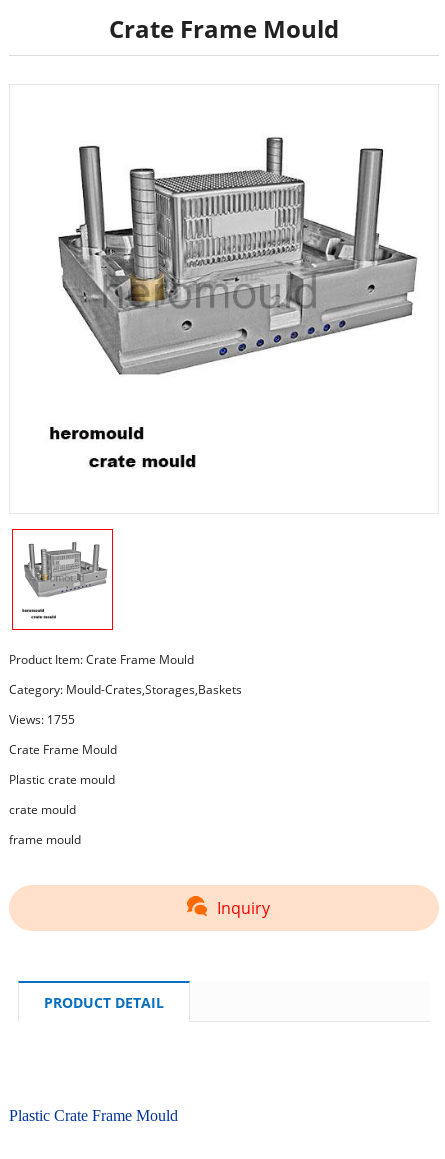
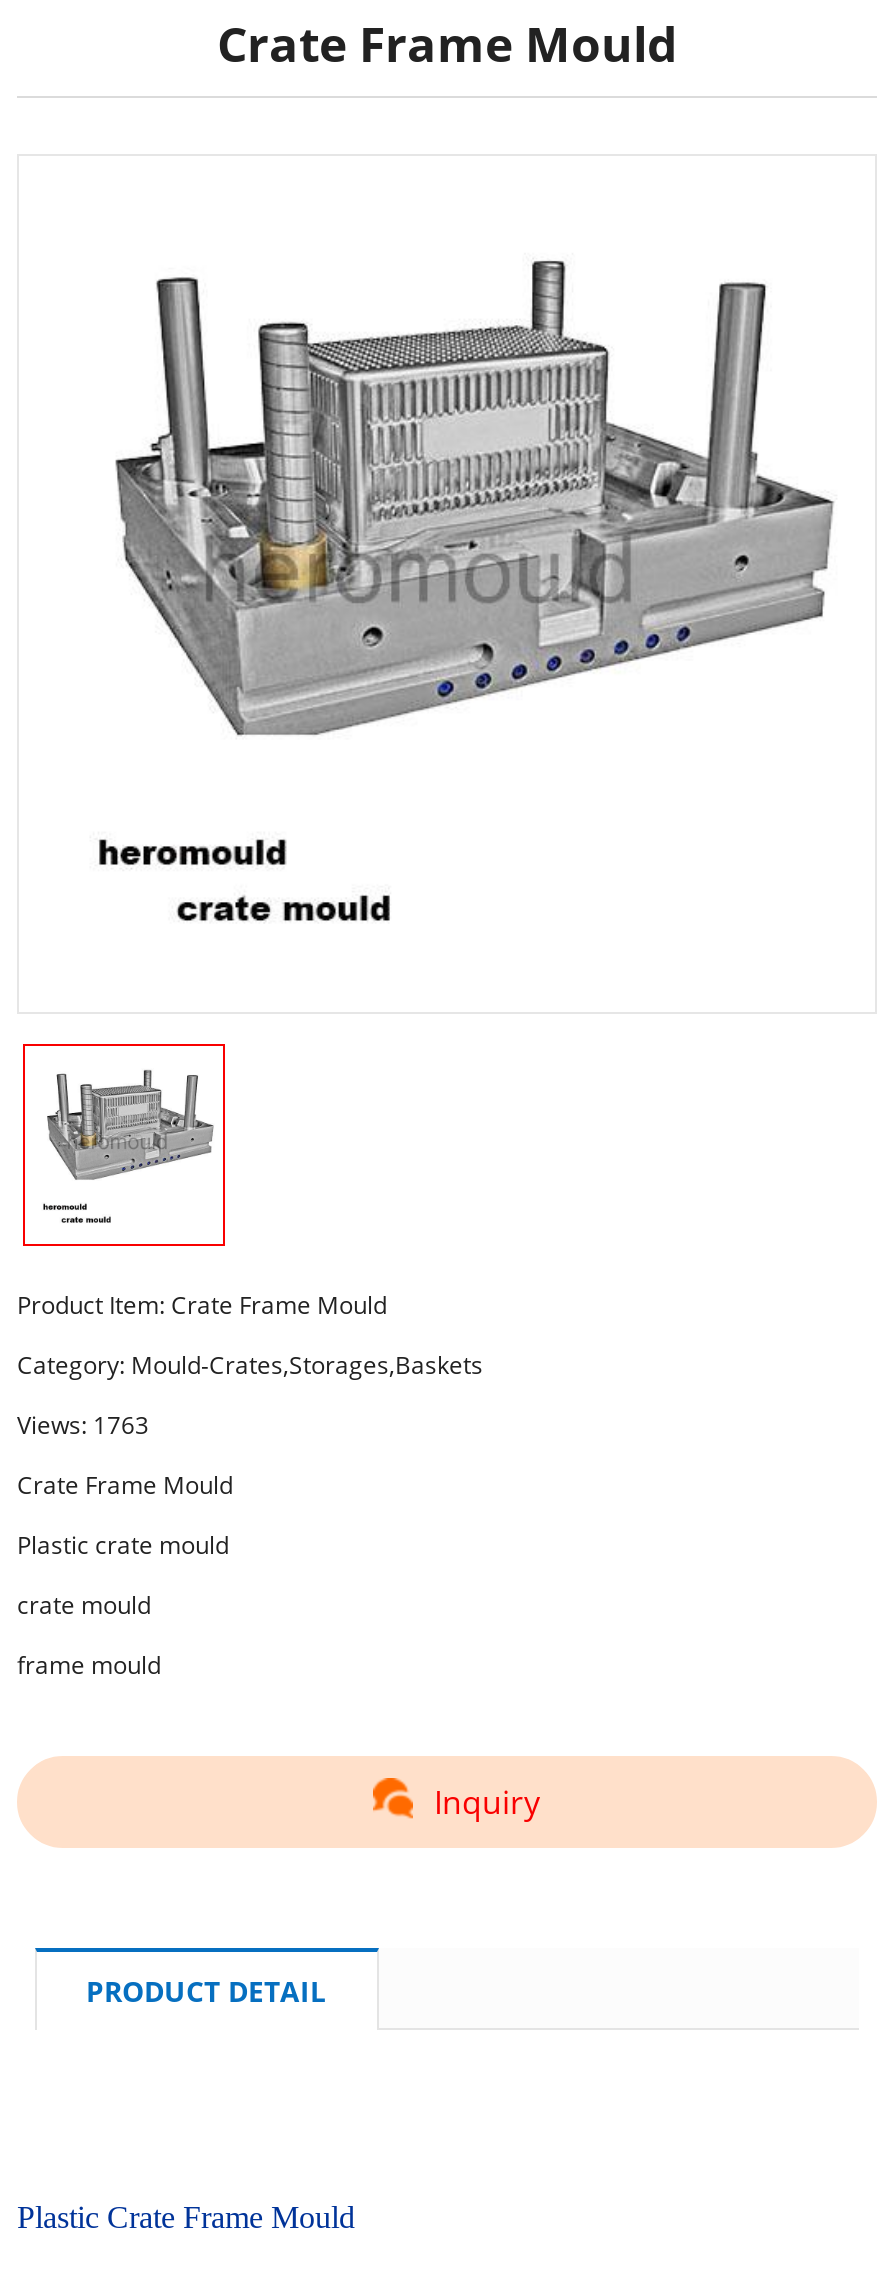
- Views: 1755
+ Views: 1763
